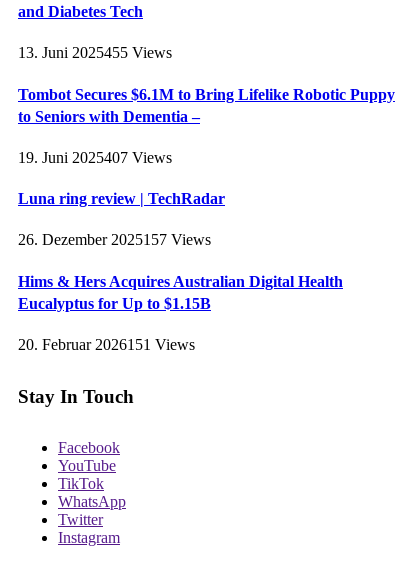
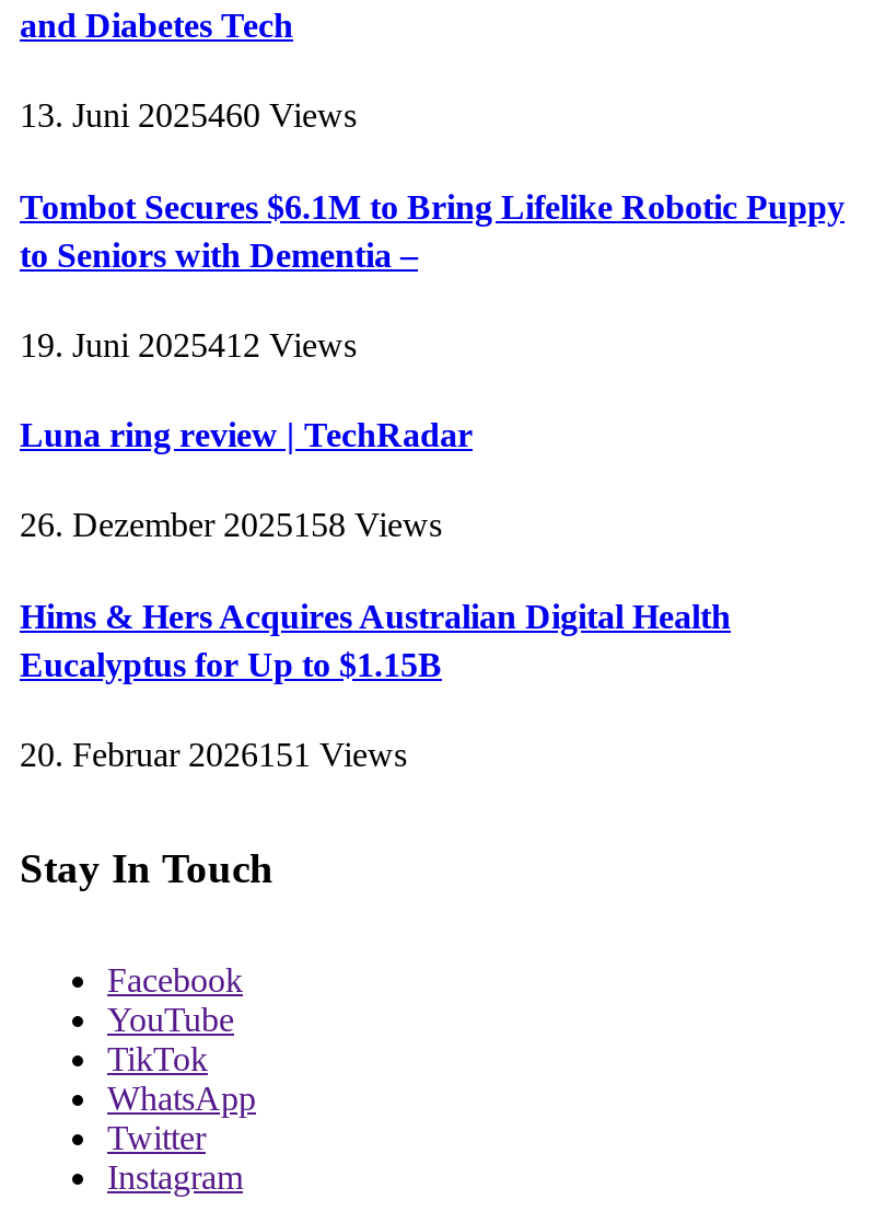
- 13. Juni 2025455 Views
+ 13. Juni 2025460 Views

- 19. Juni 2025407 Views
+ 19. Juni 2025412 Views

- 26. Dezember 2025157 Views
+ 26. Dezember 2025158 Views
